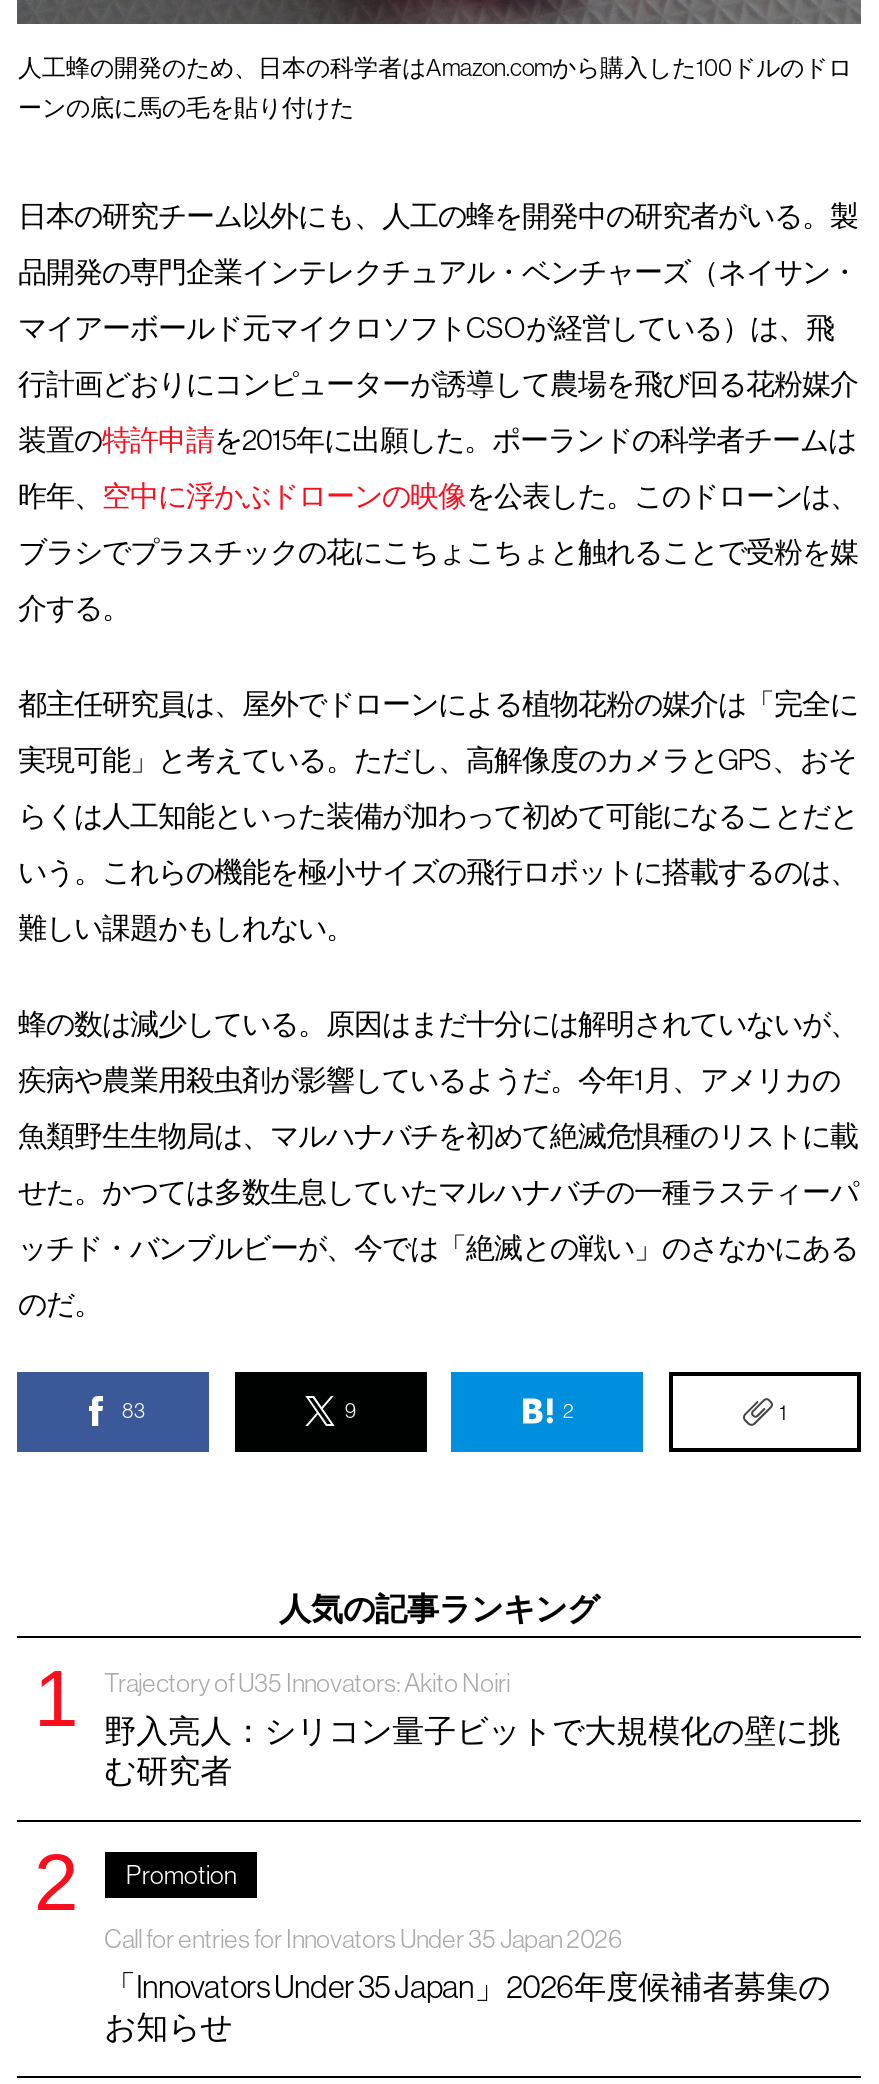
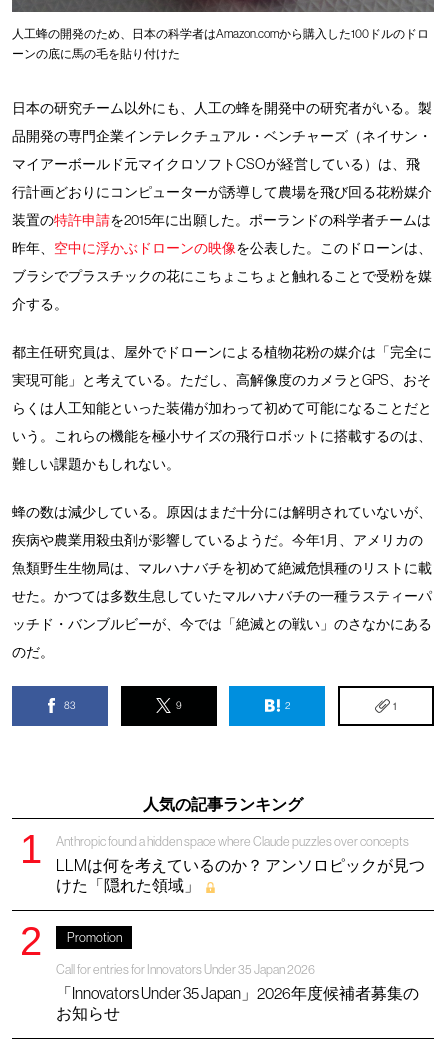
- Trajectory of U35 Innovators: Akito Noiri
- 野入亮人：シリコン量子ビットで大規模化の壁に挑
- む研究者
+ Anthropic found a hidden space where Claude puzzles over concepts
+ LLMは何を考えているのか？ アンソロピックが見つ
+ けた「隠れた領域」
